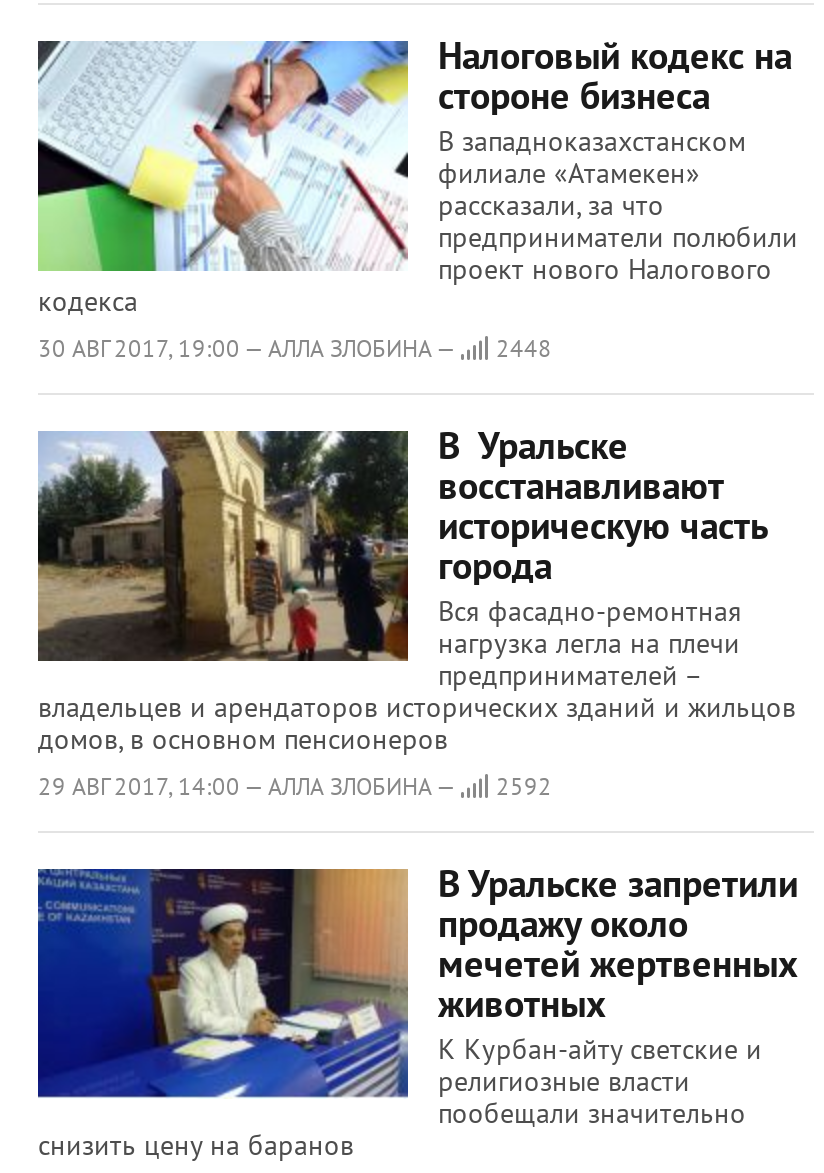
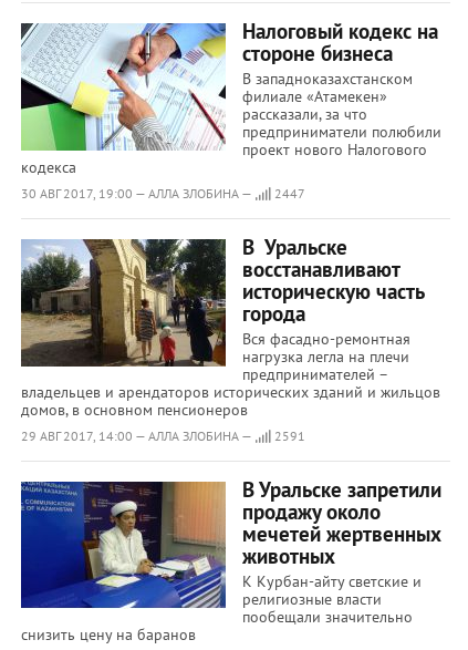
- 30 АВГ 2017, 19:00 — АЛЛА ЗЛОБИНА — 2448
+ 30 АВГ 2017, 19:00 — АЛЛА ЗЛОБИНА — 2447

- 29 АВГ 2017, 14:00 — АЛЛА ЗЛОБИНА — 2592
+ 29 АВГ 2017, 14:00 — АЛЛА ЗЛОБИНА — 2591
